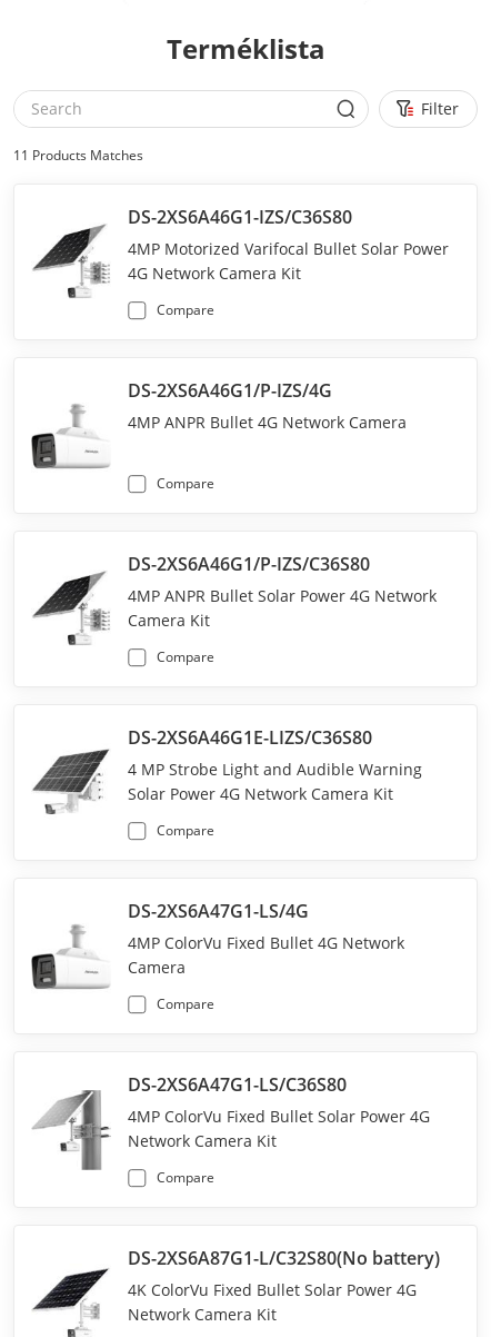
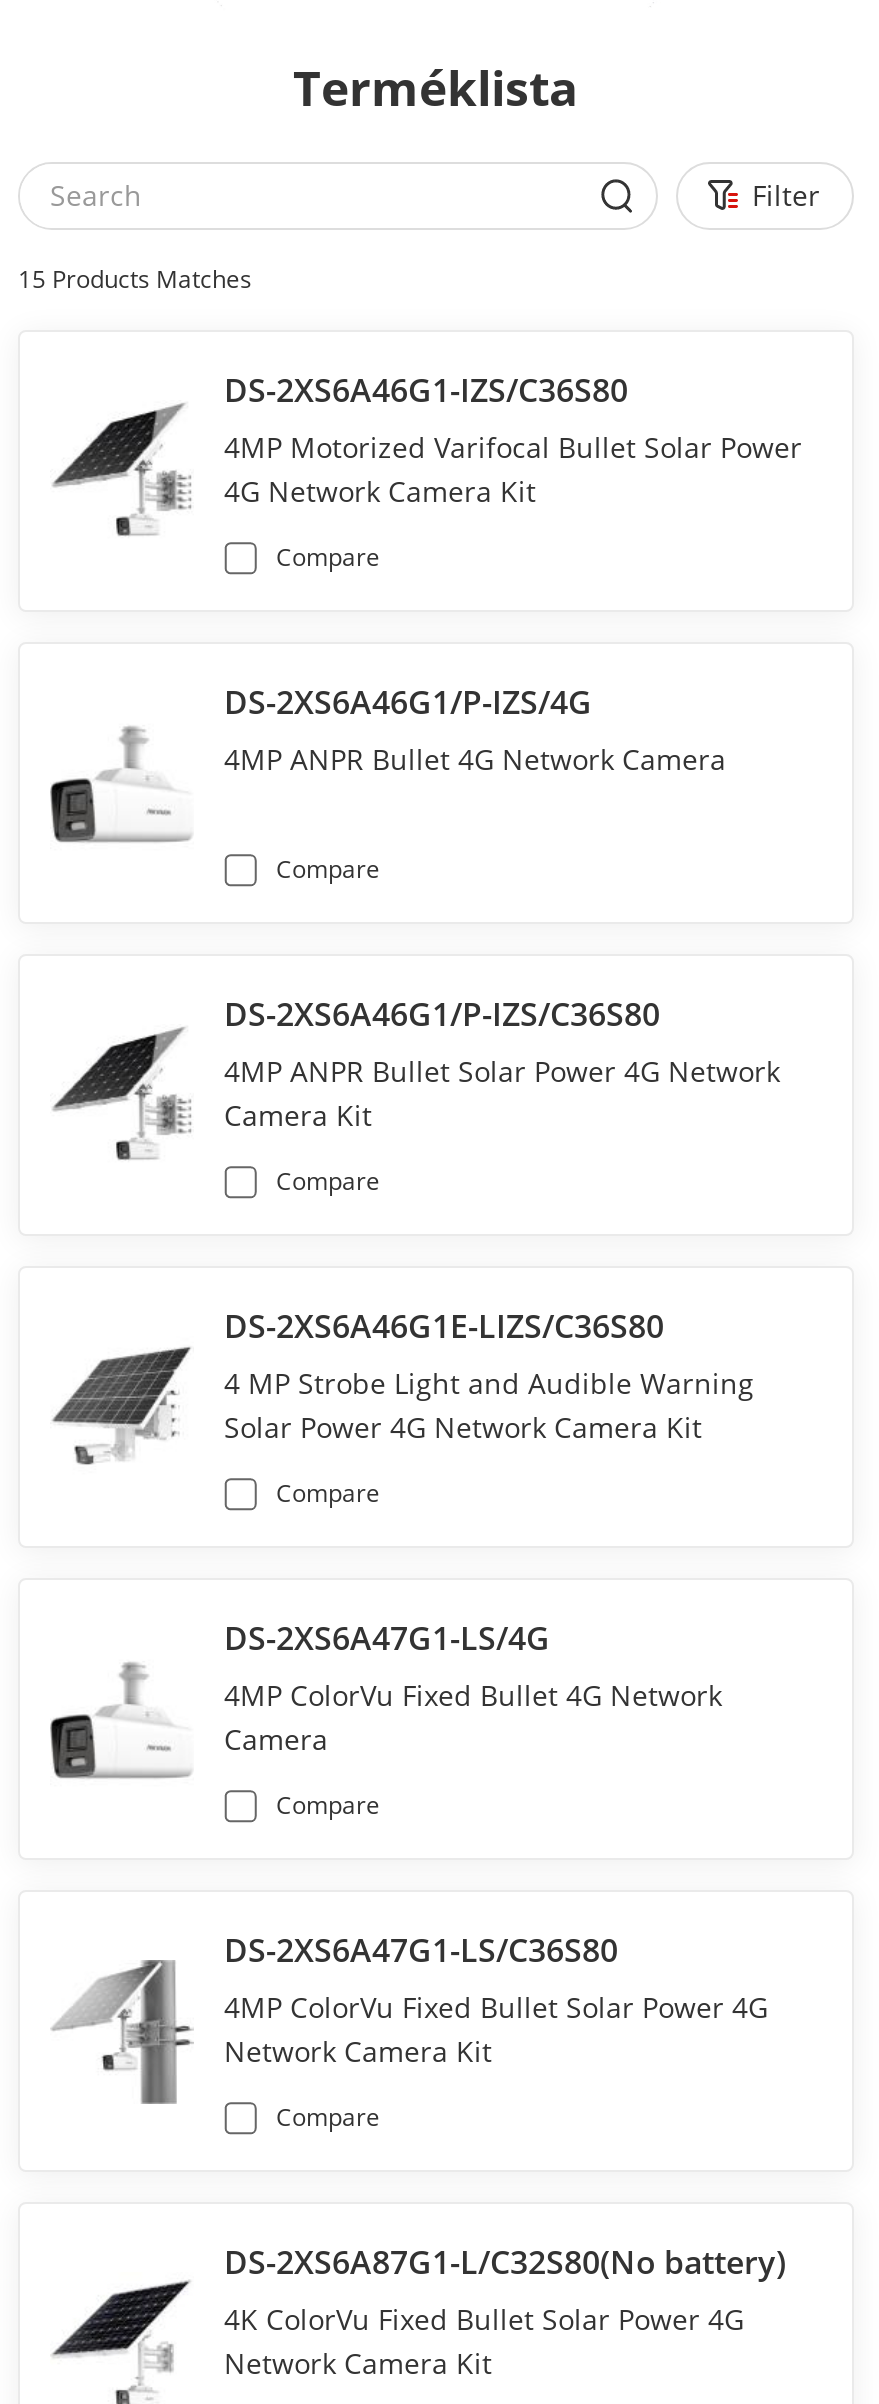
- 11 Products Matches
+ 15 Products Matches
